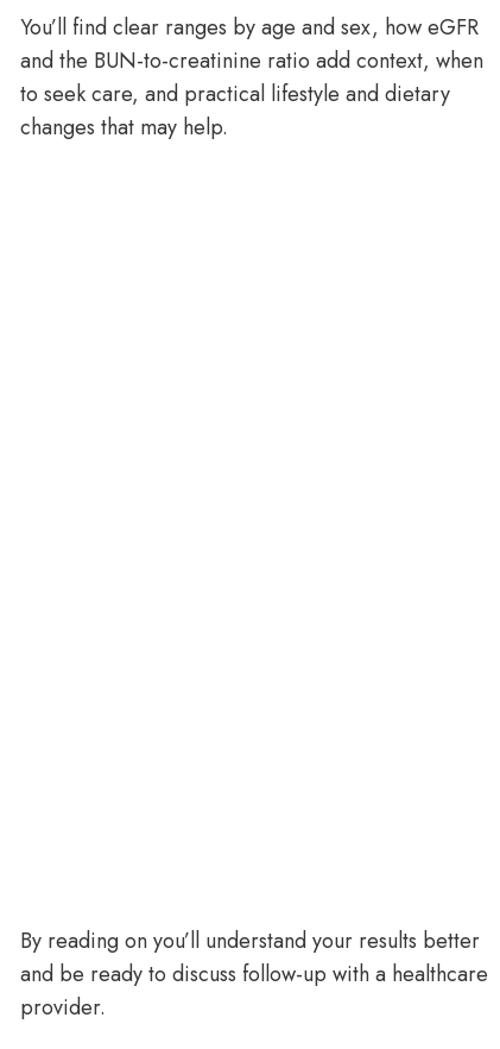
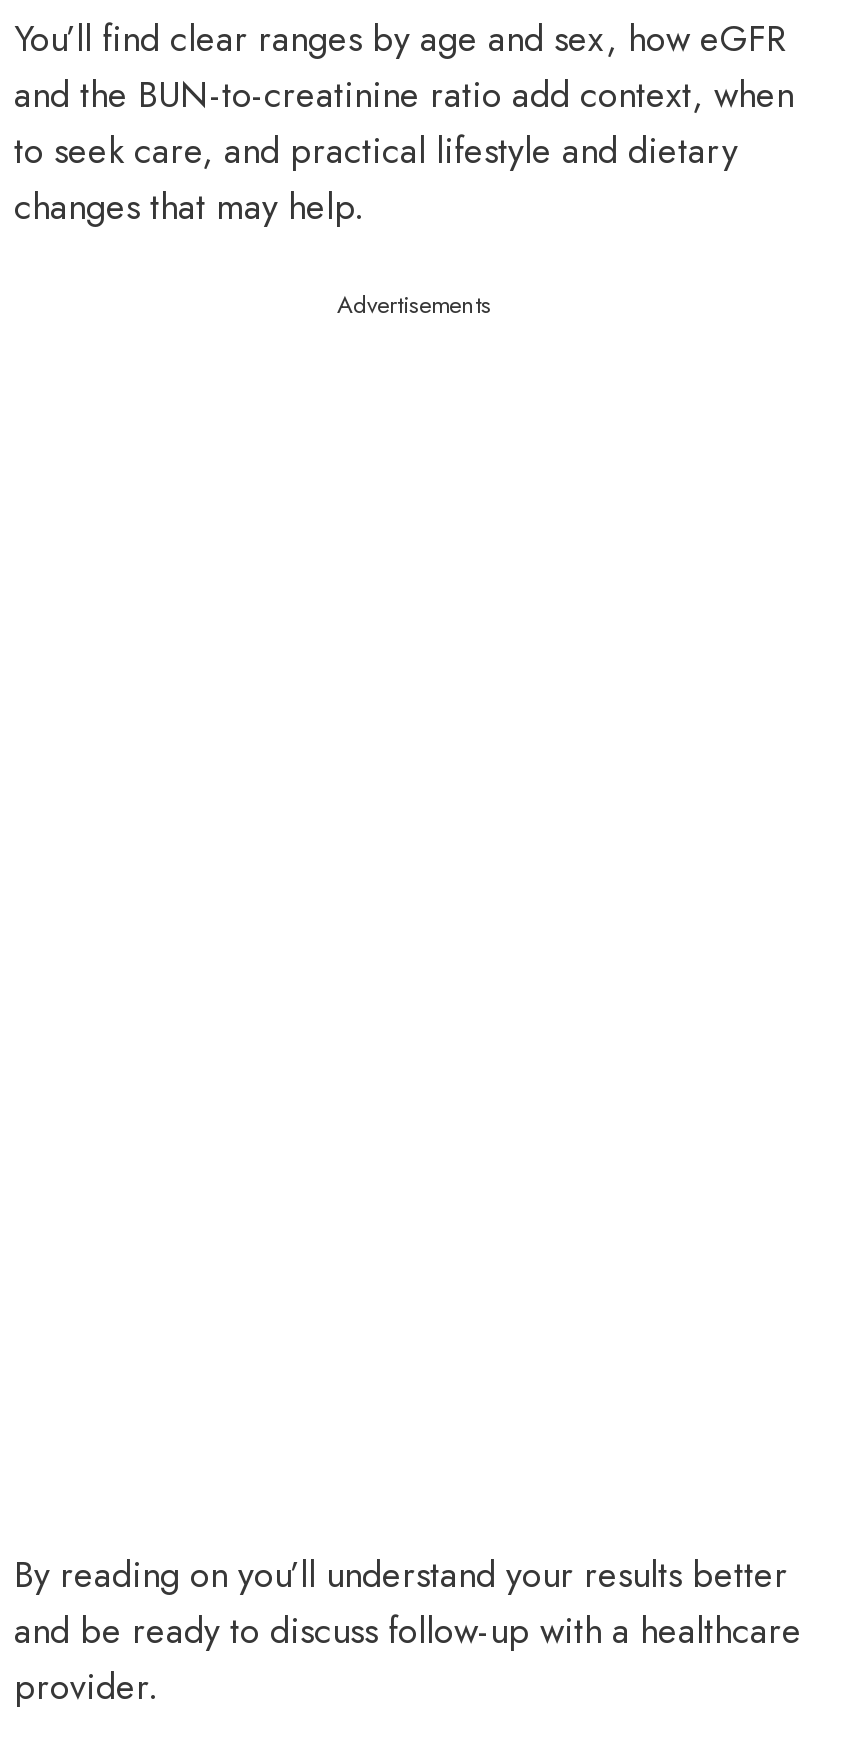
+ Advertisements
